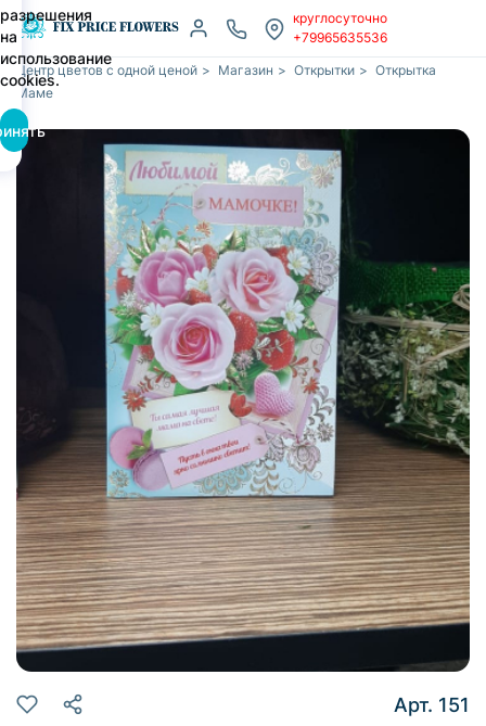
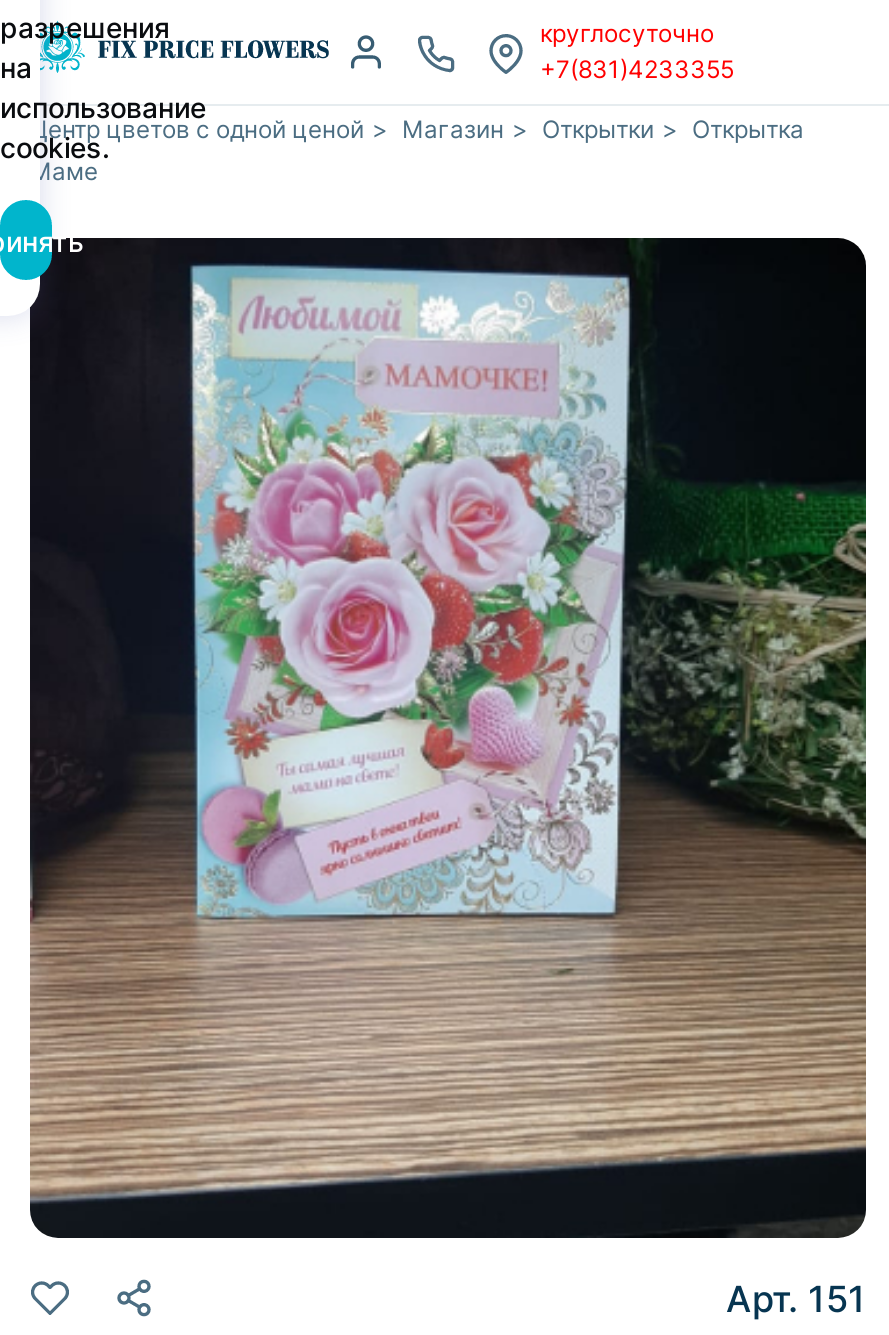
- +79965635536
+ +7(831)4233355
